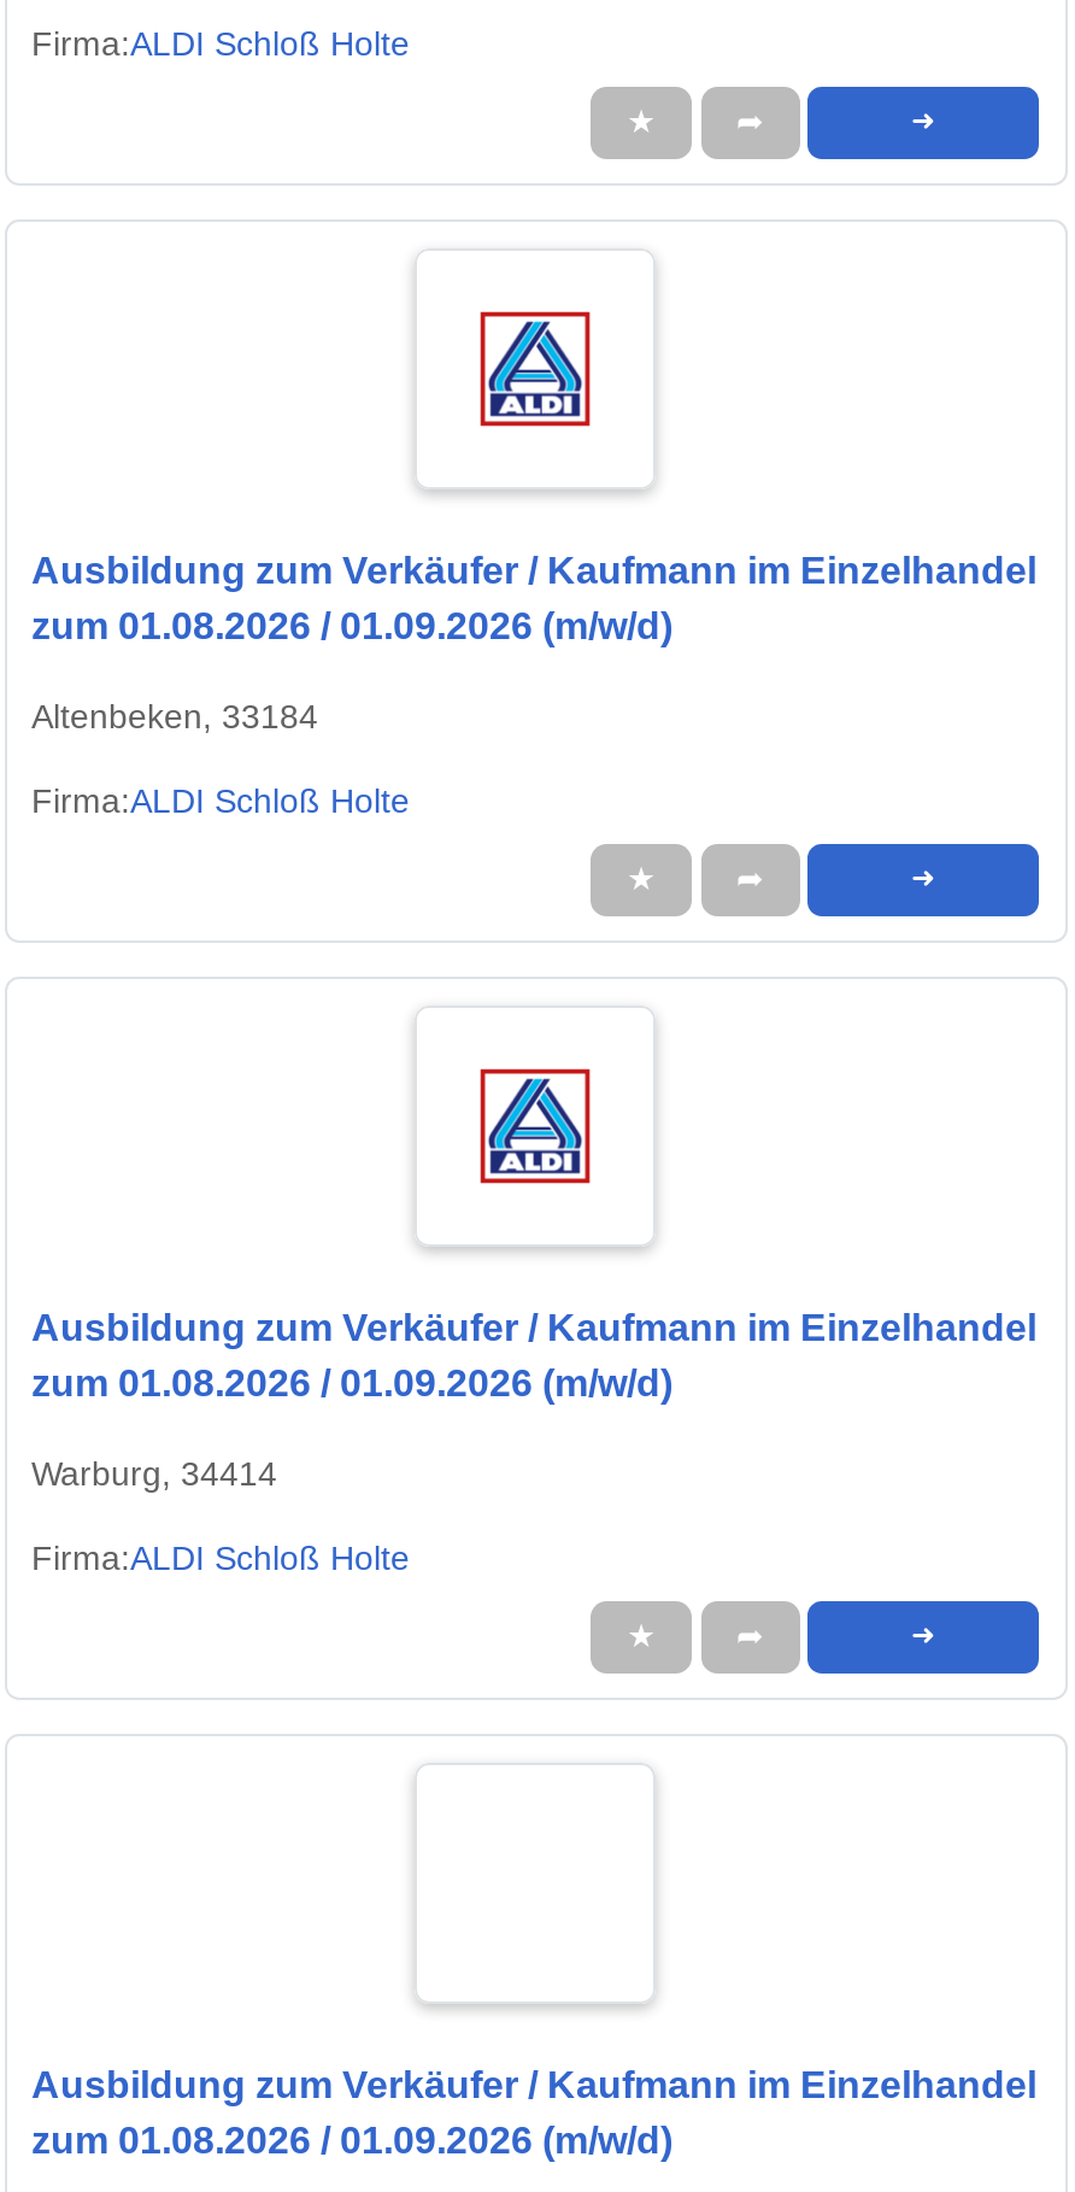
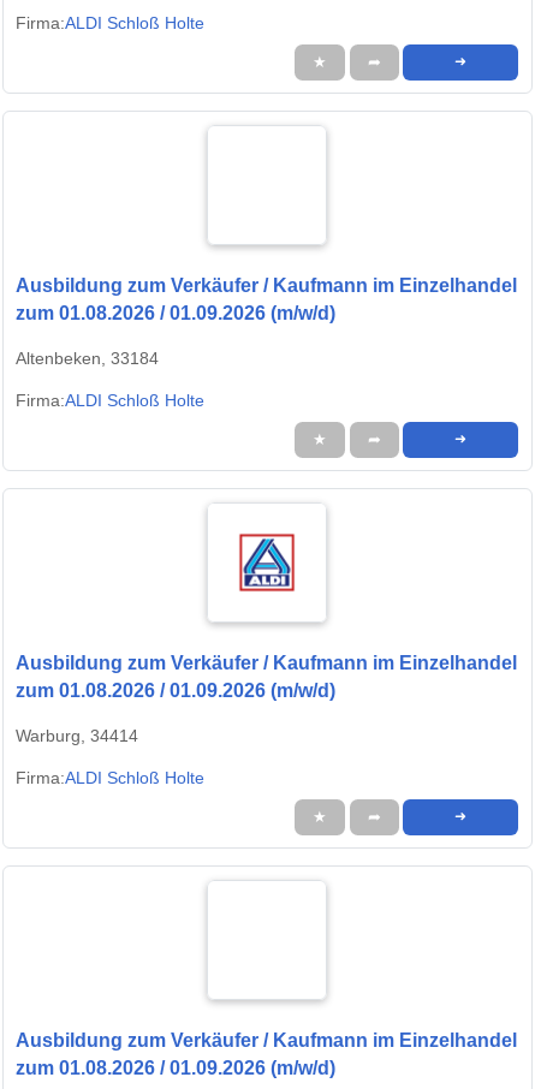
- [image]
